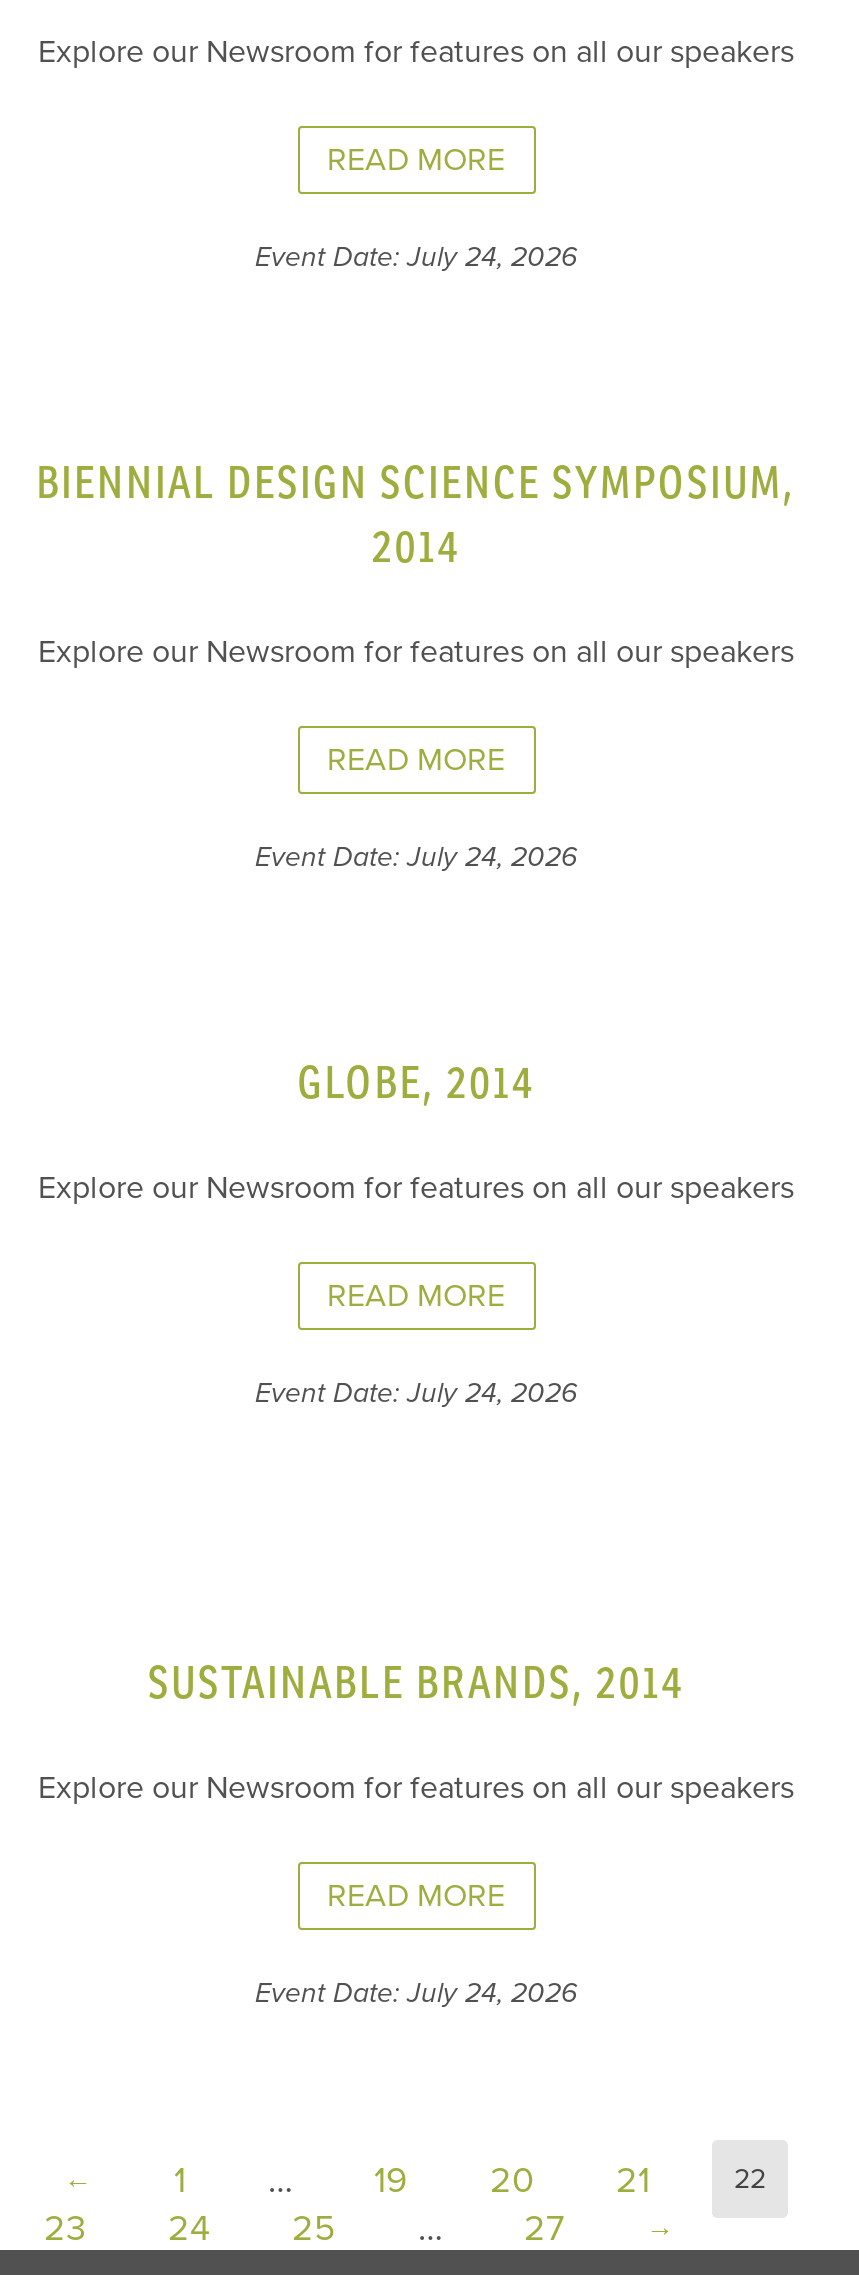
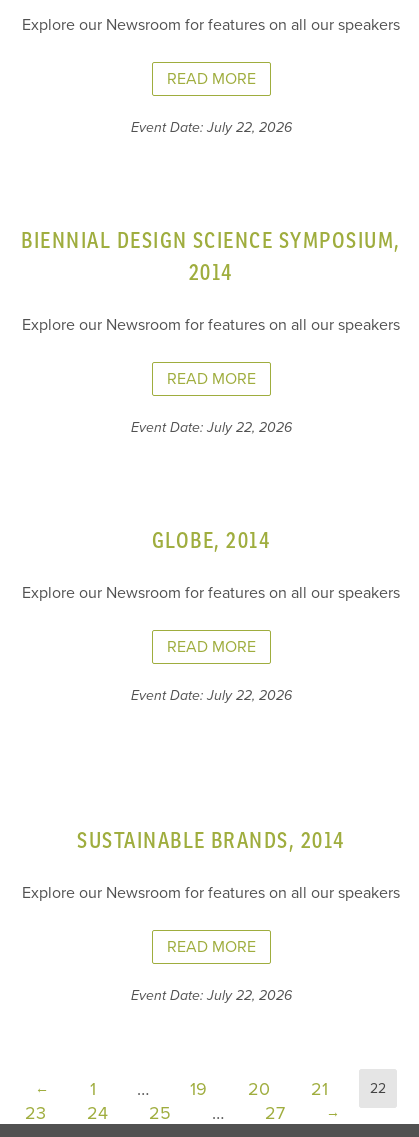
- Event Date: July 24, 2026
+ Event Date: July 22, 2026

- Event Date: July 24, 2026
+ Event Date: July 22, 2026

- Event Date: July 24, 2026
+ Event Date: July 22, 2026

- Event Date: July 24, 2026
+ Event Date: July 22, 2026
